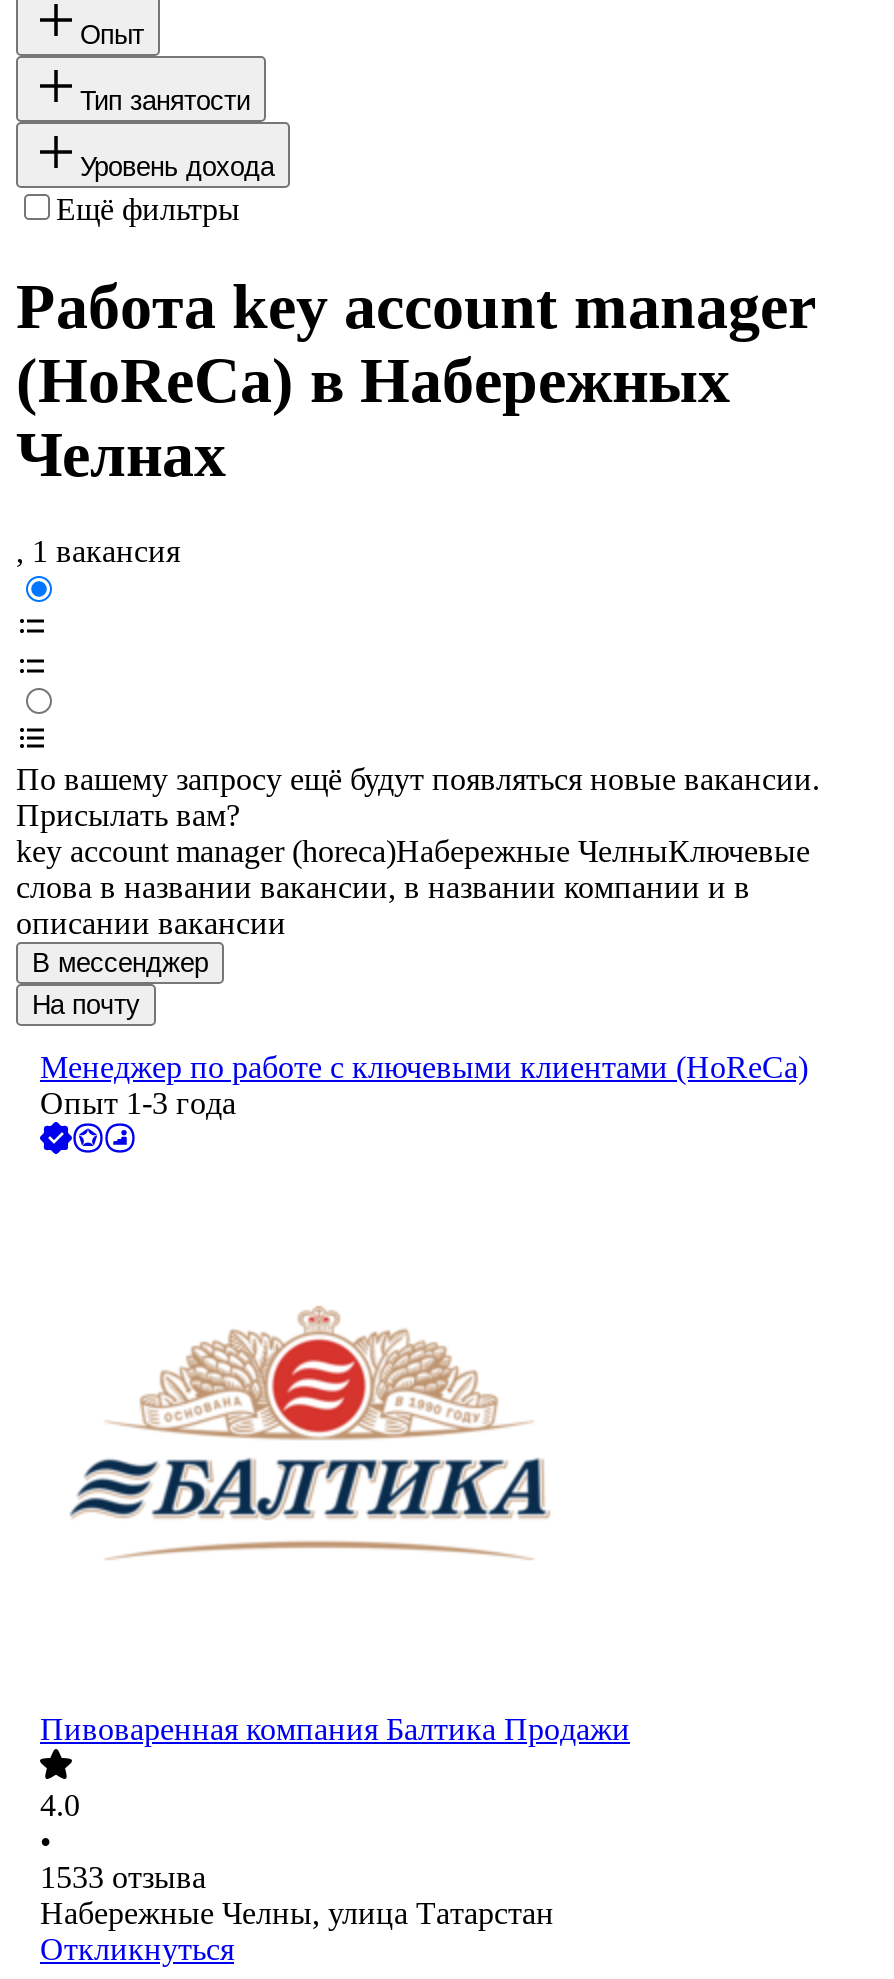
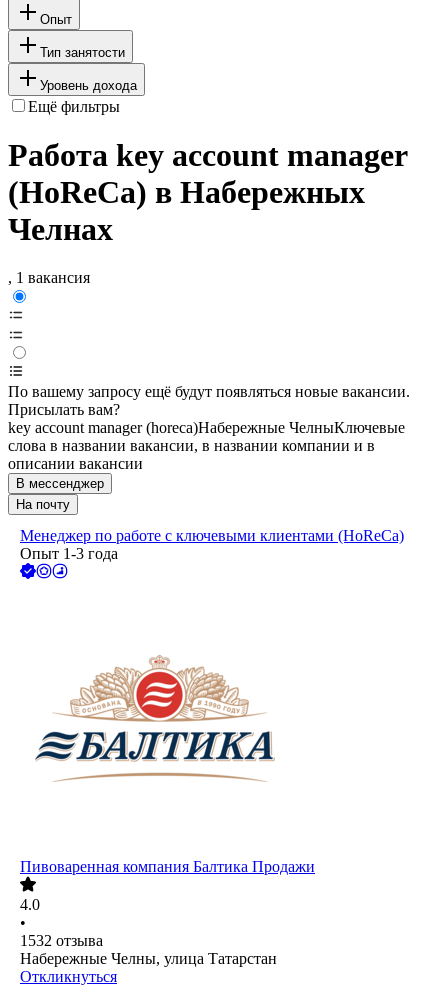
- 1533 отзыва
+ 1532 отзыва
